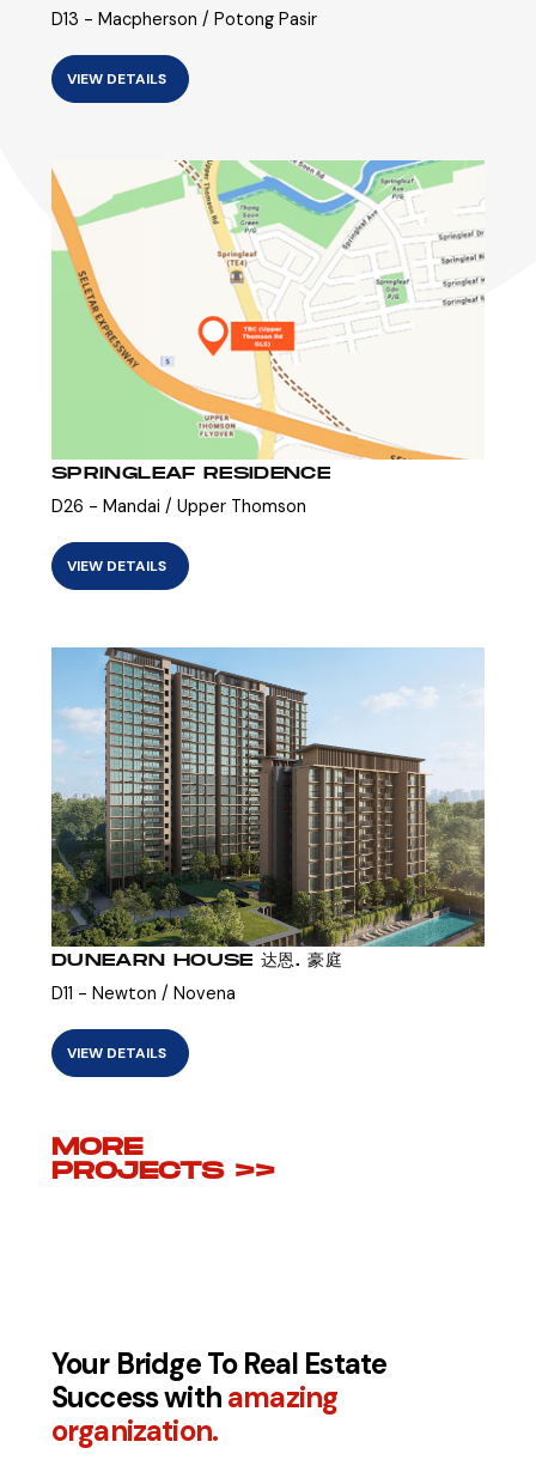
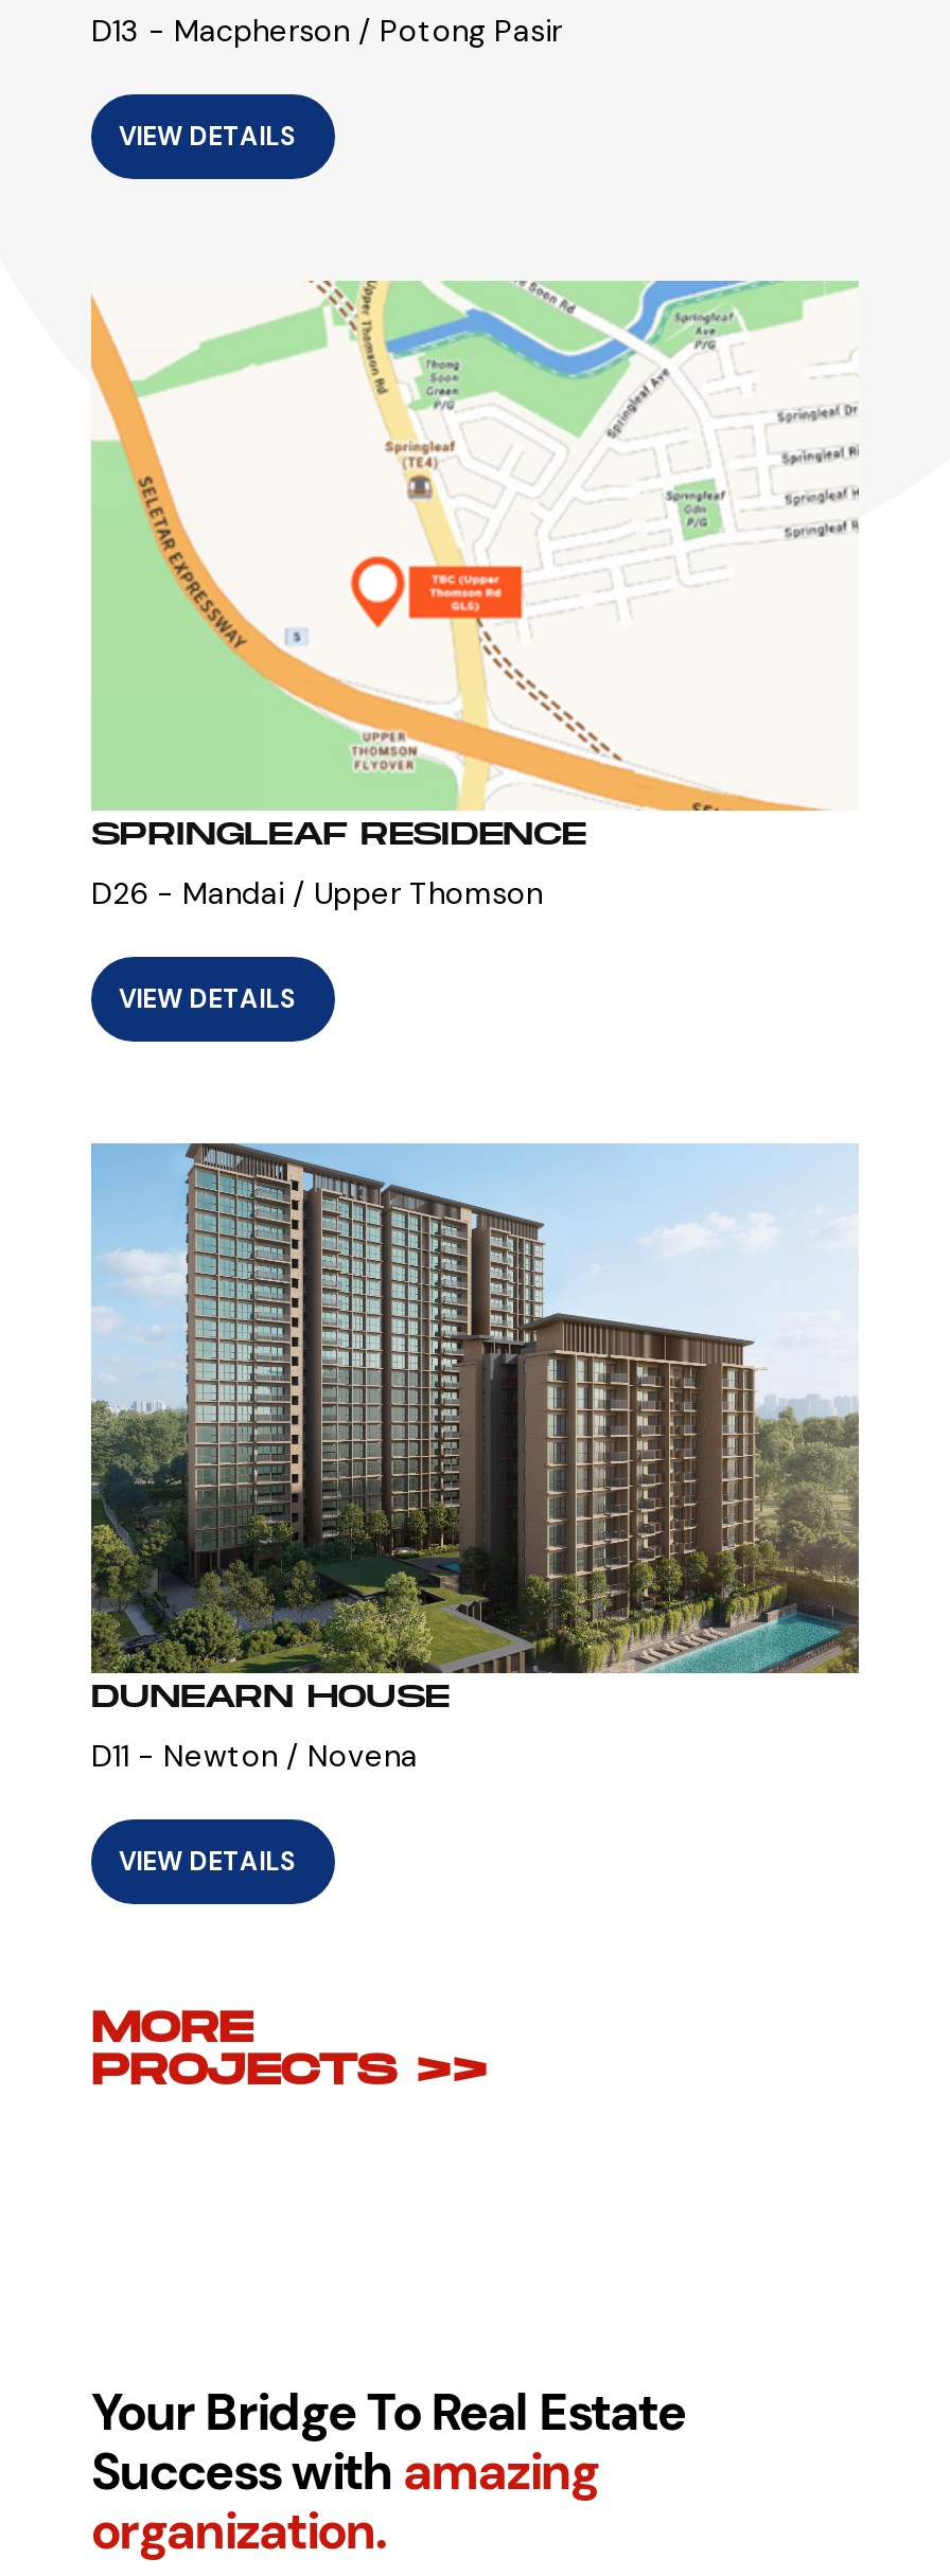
- DUNEARN HOUSE 达恩. 豪庭
+ DUNEARN HOUSE
